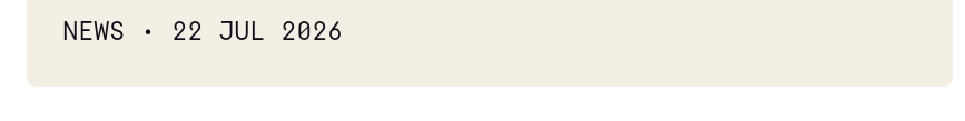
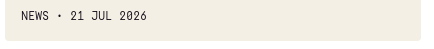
- NEWS 22 JUL 2026
+ NEWS 21 JUL 2026
